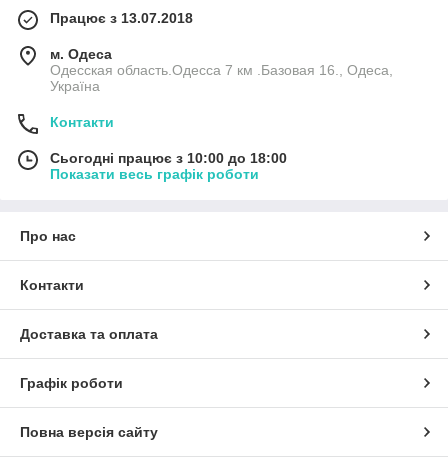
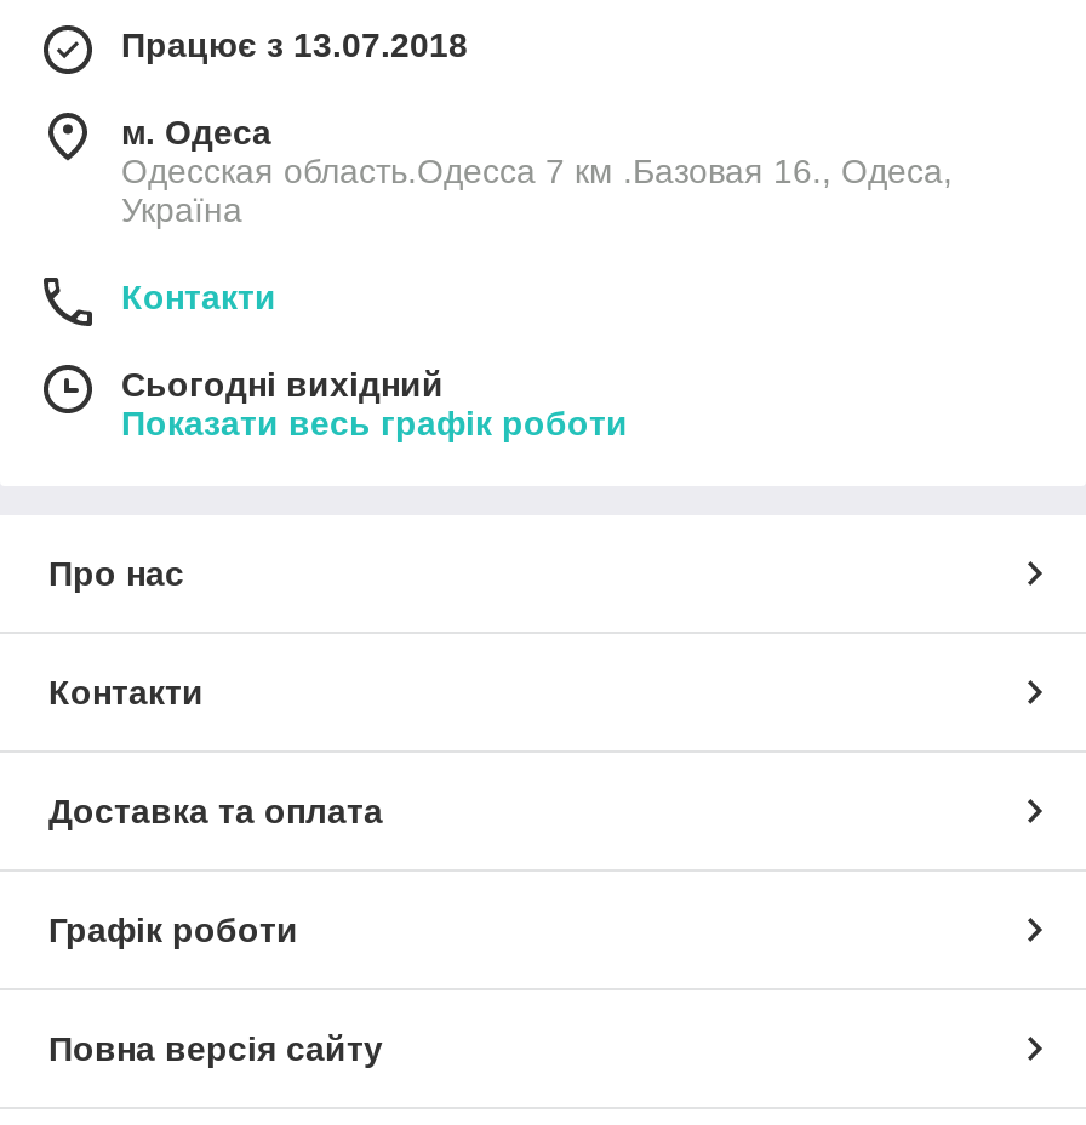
- Сьогодні працює з 10:00 до 18:00
+ Сьогодні вихідний
